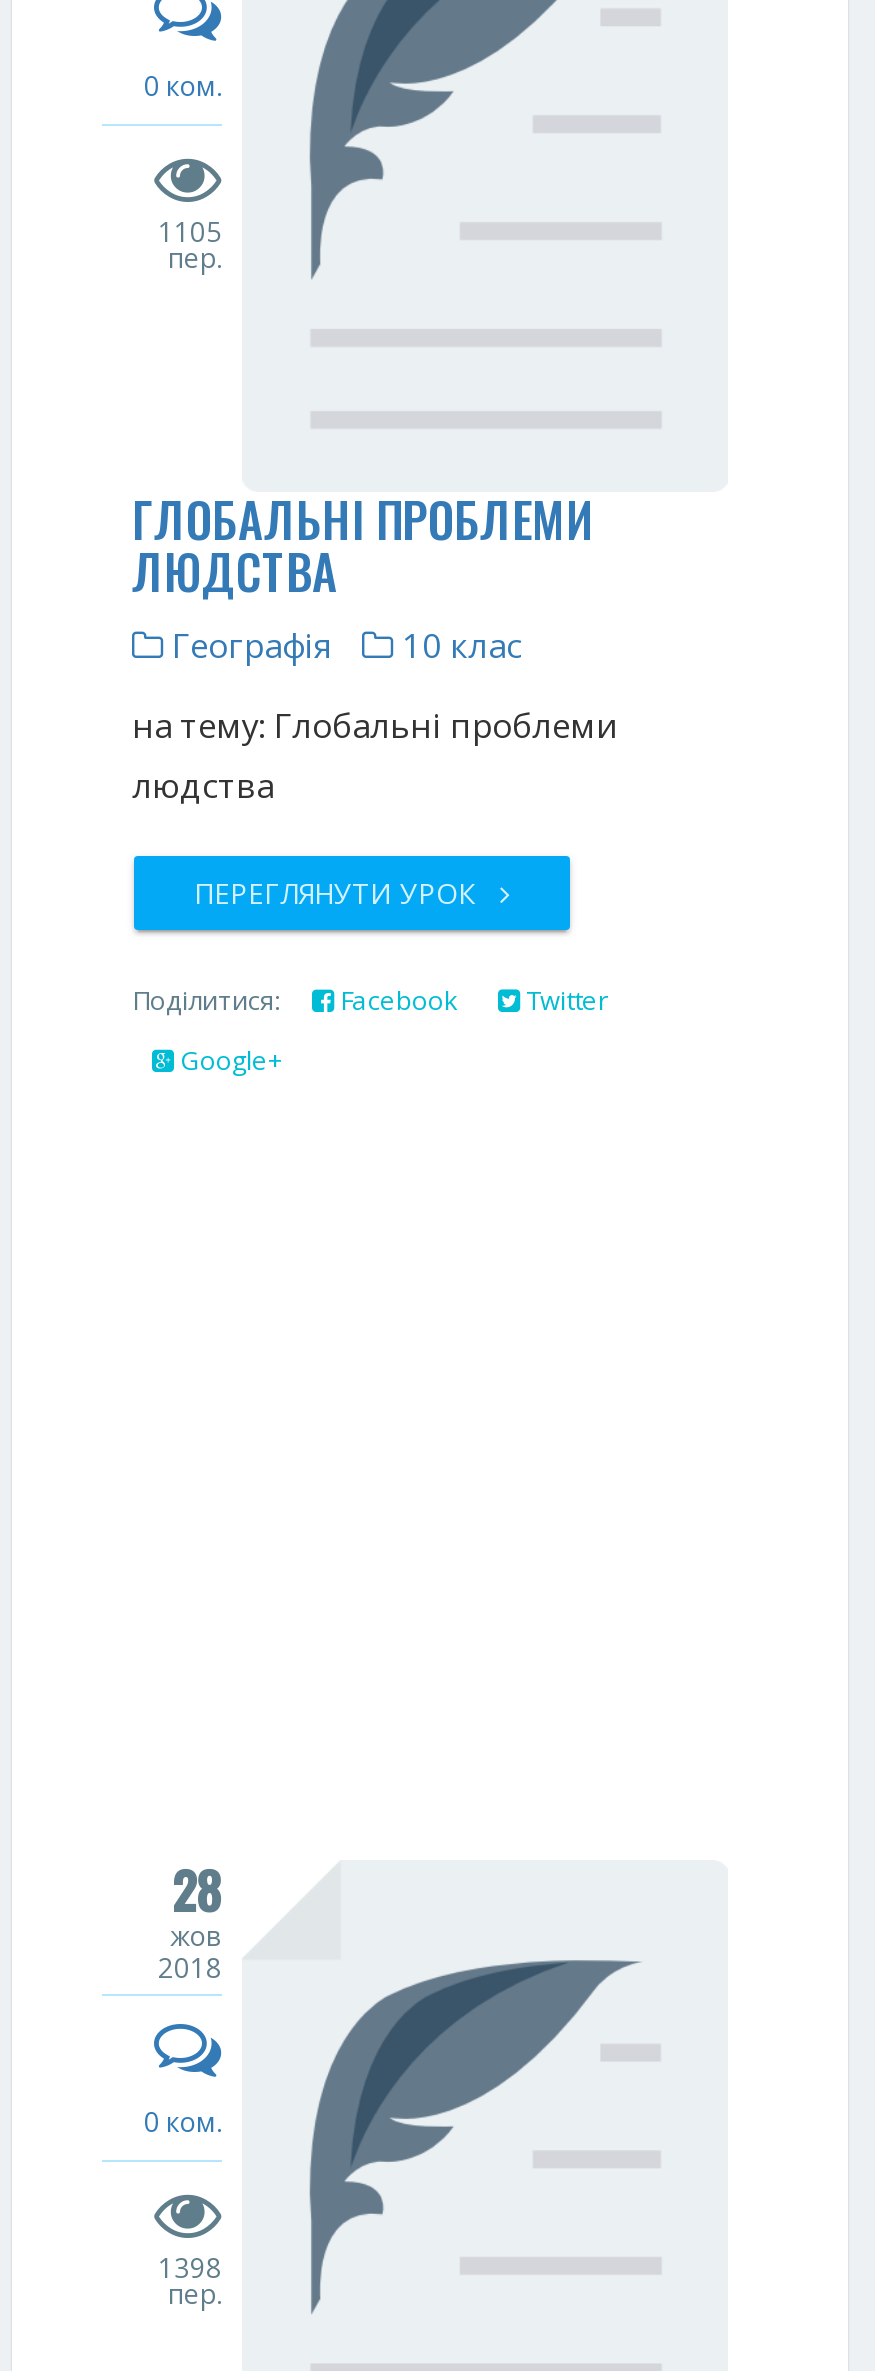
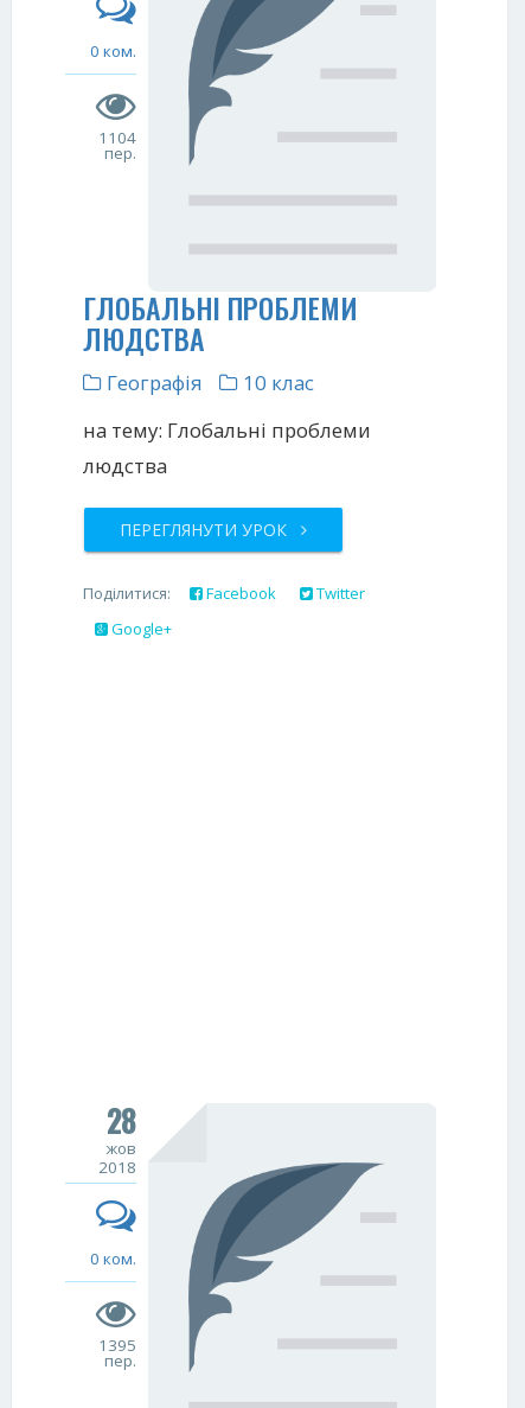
- 1105
+ 1104

- 1398
+ 1395
